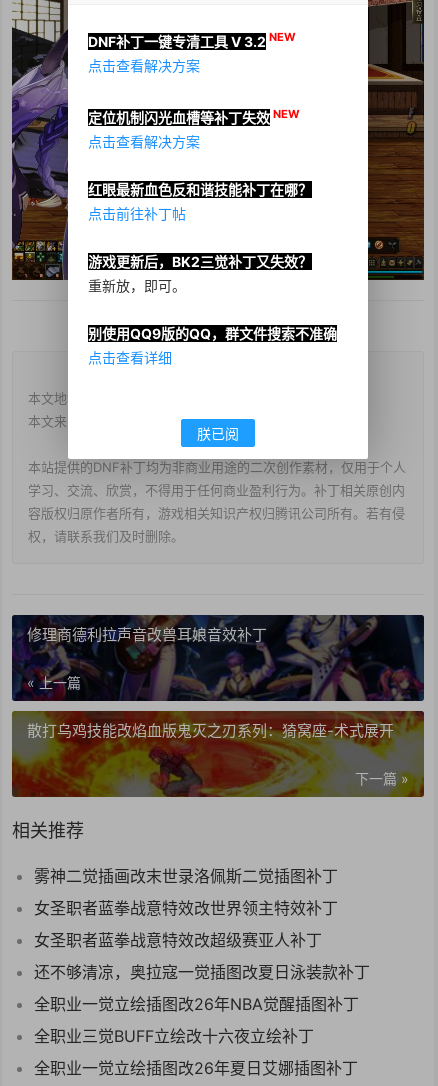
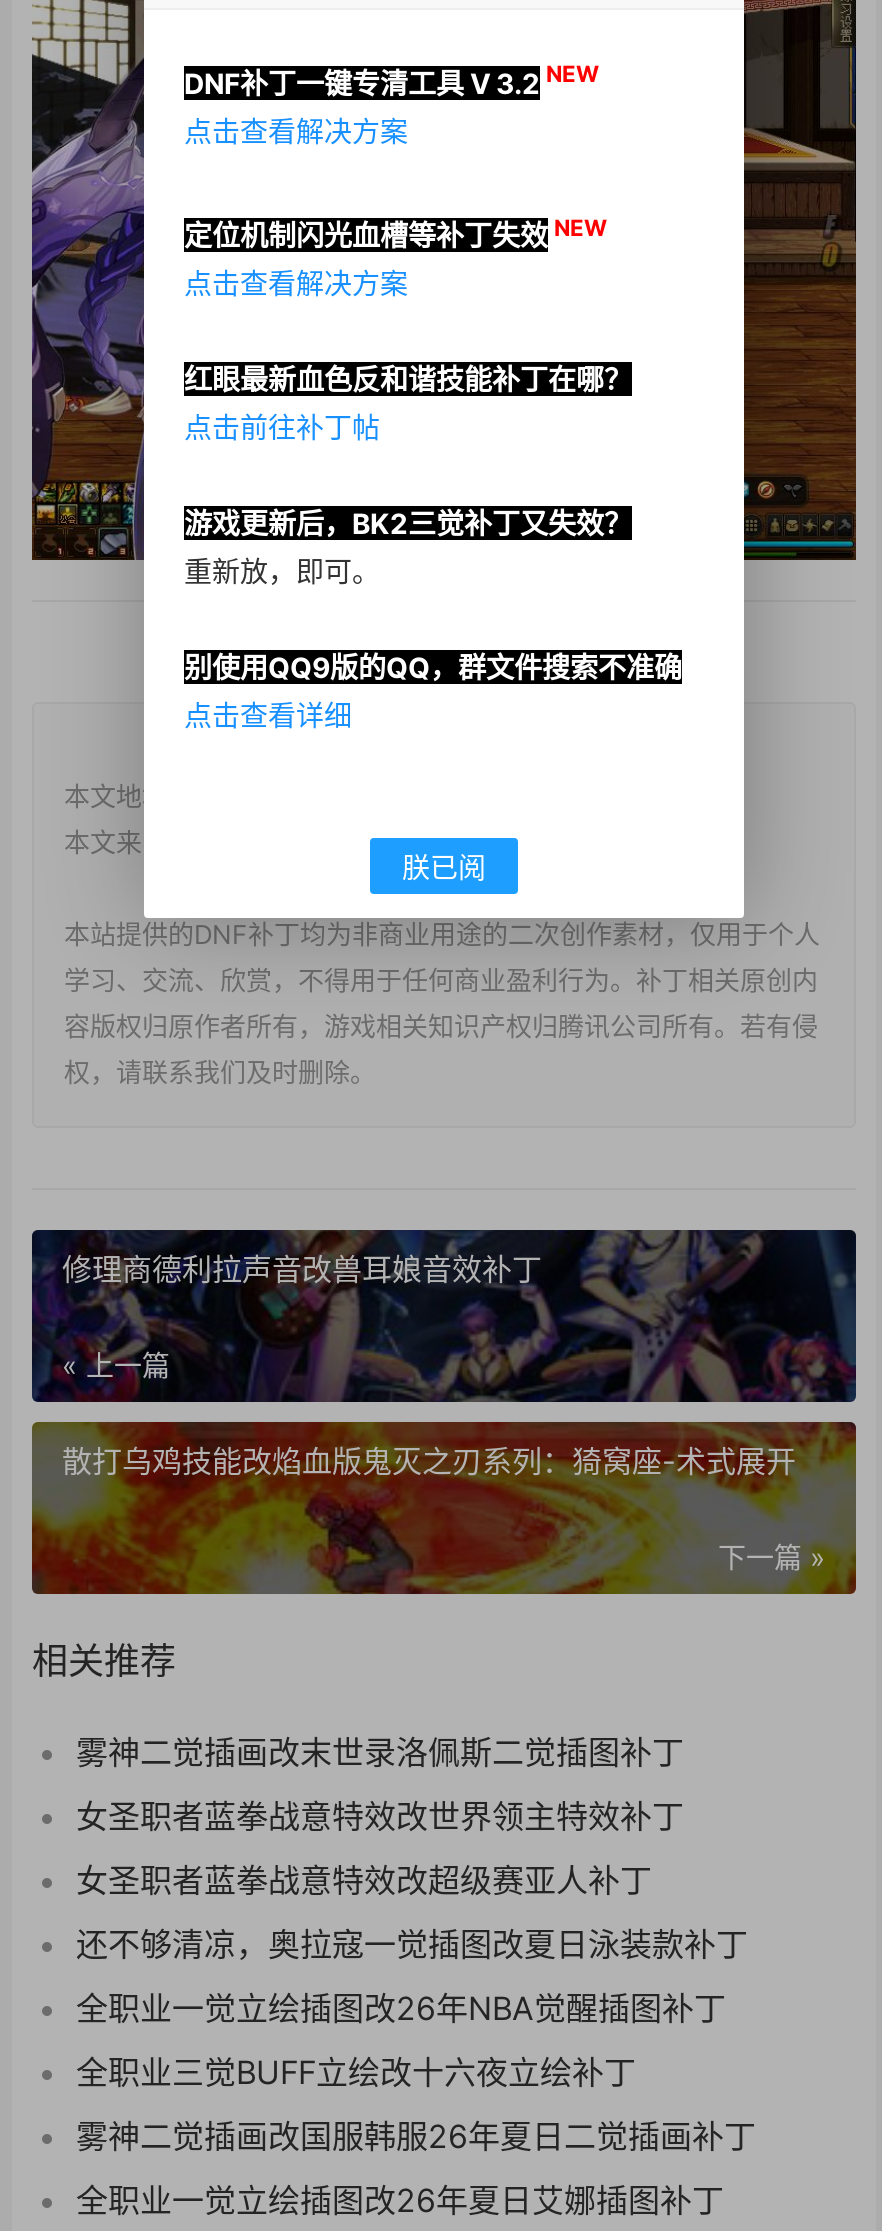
+ 雾神二觉插画改国服韩服26年夏日二觉插画补丁
